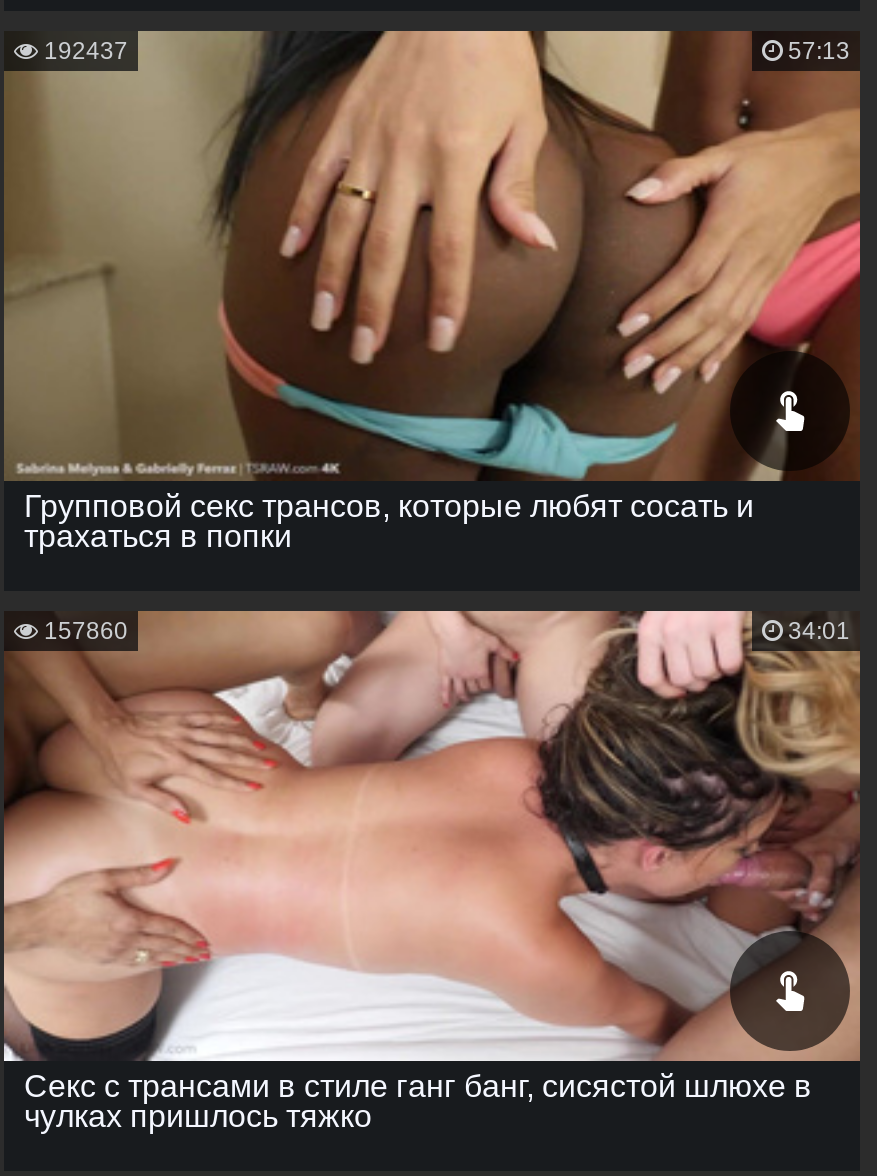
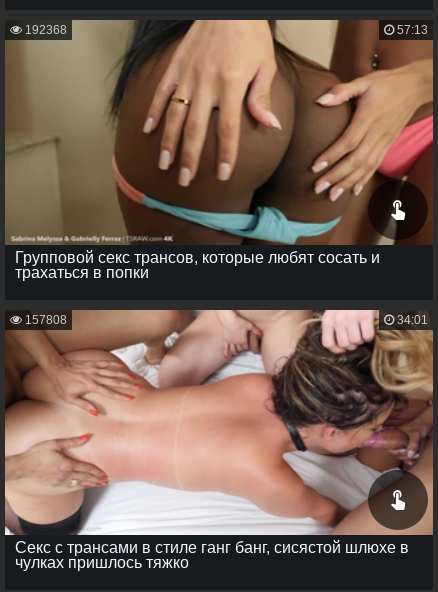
- 192437
+ 192368

- 157860
+ 157808
